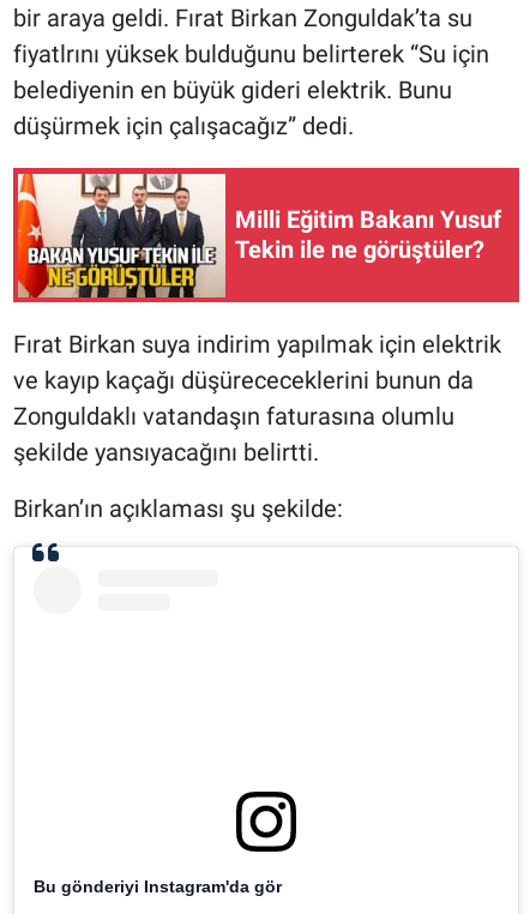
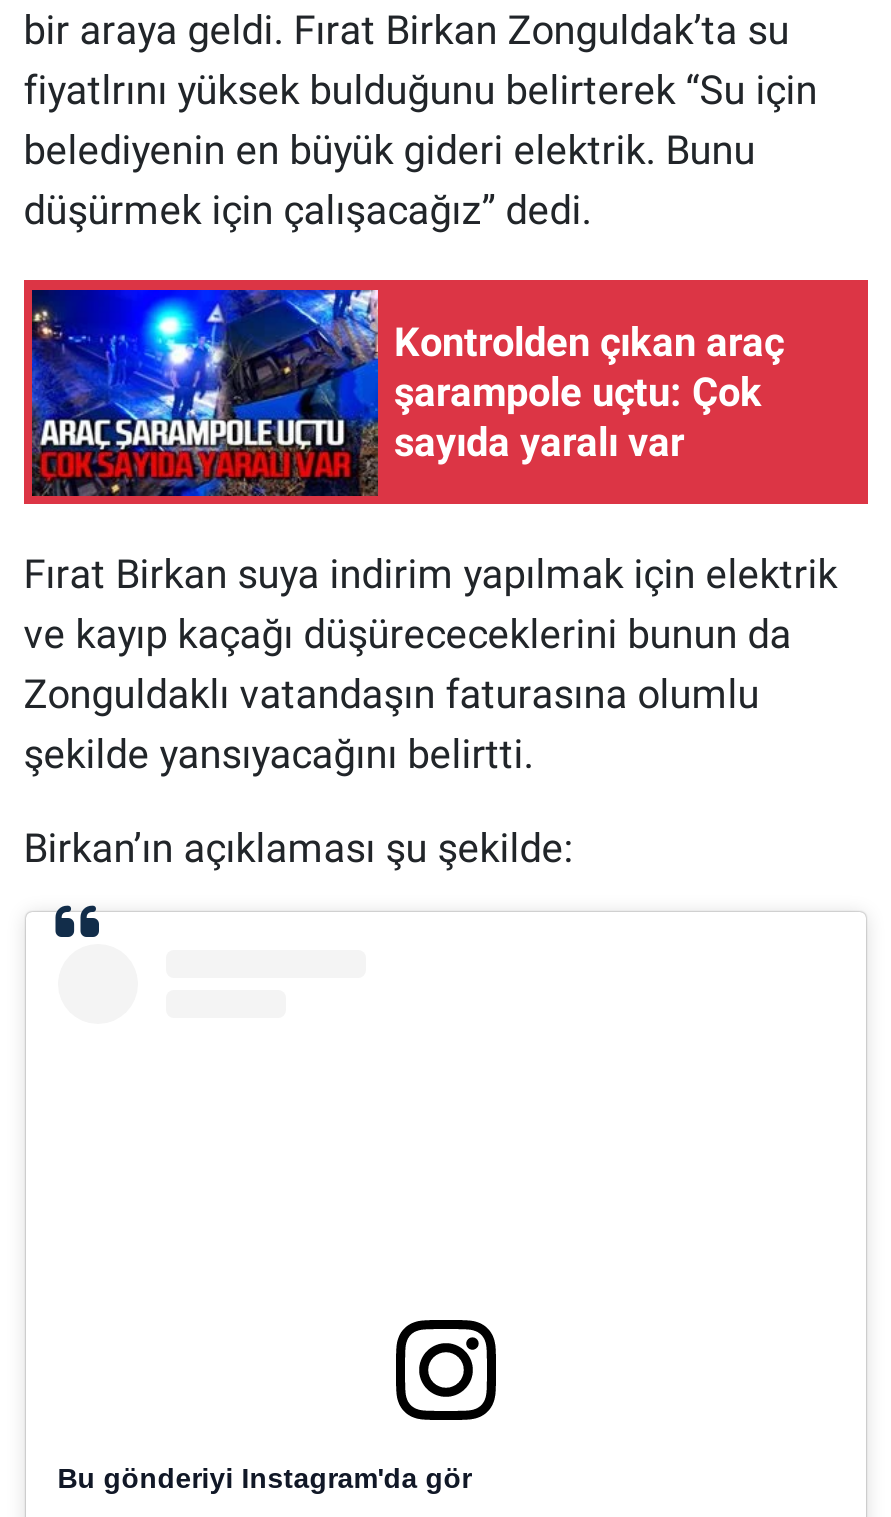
- [image]
- Milli Eğitim Bakanı Yusuf
- Tekin ile ne görüştüler?
+ [image]
+ Kontrolden çıkan araç
+ şarampole uçtu: Çok
+ sayıda yaralı var
